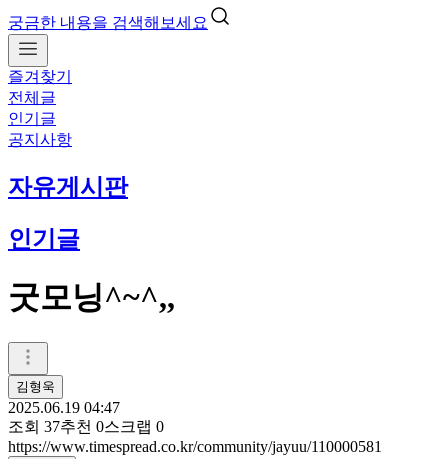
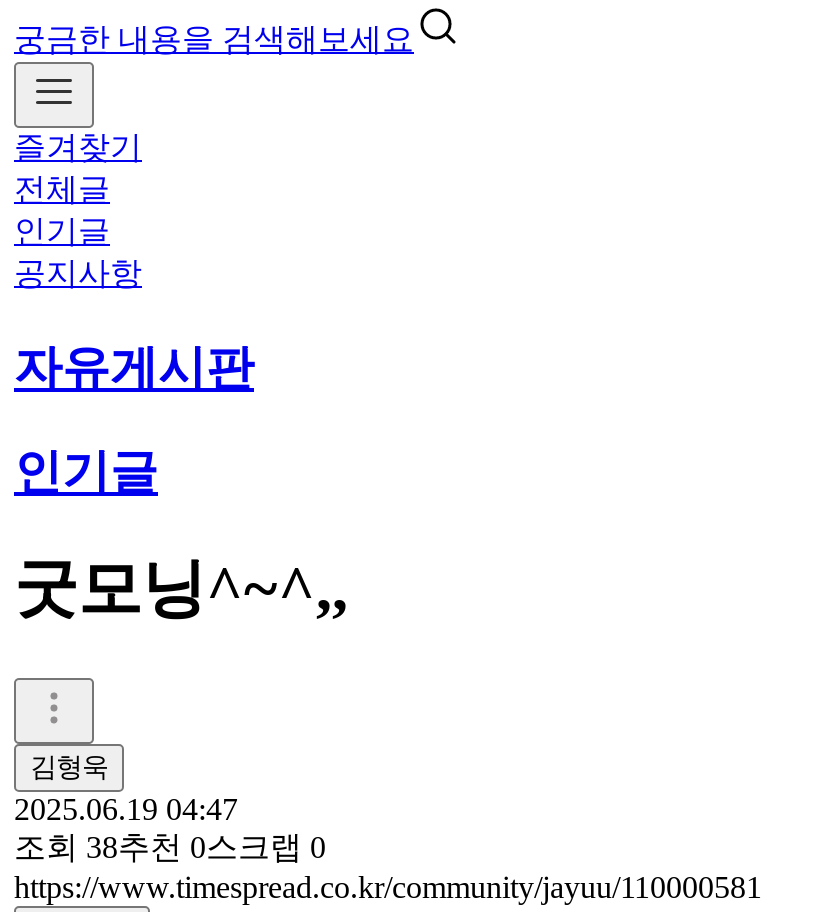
- 조회 37추천 0스크랩 0
+ 조회 38추천 0스크랩 0
